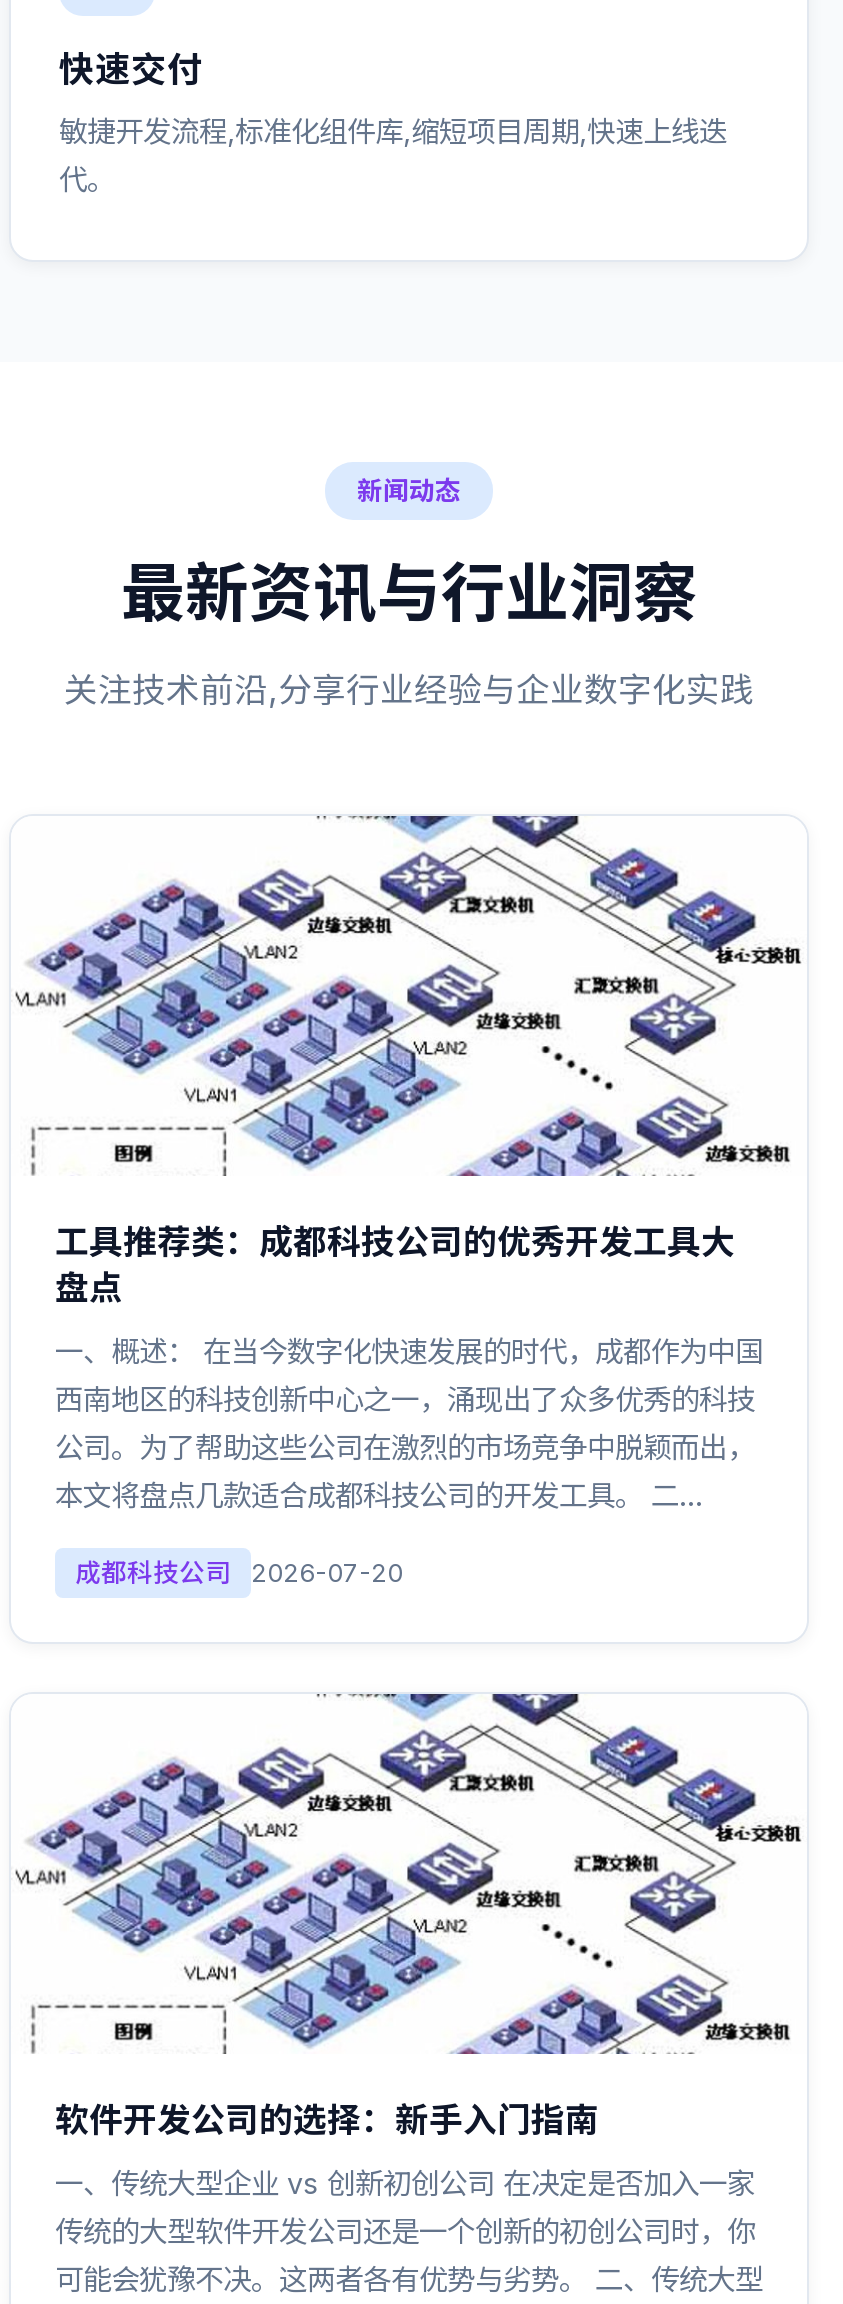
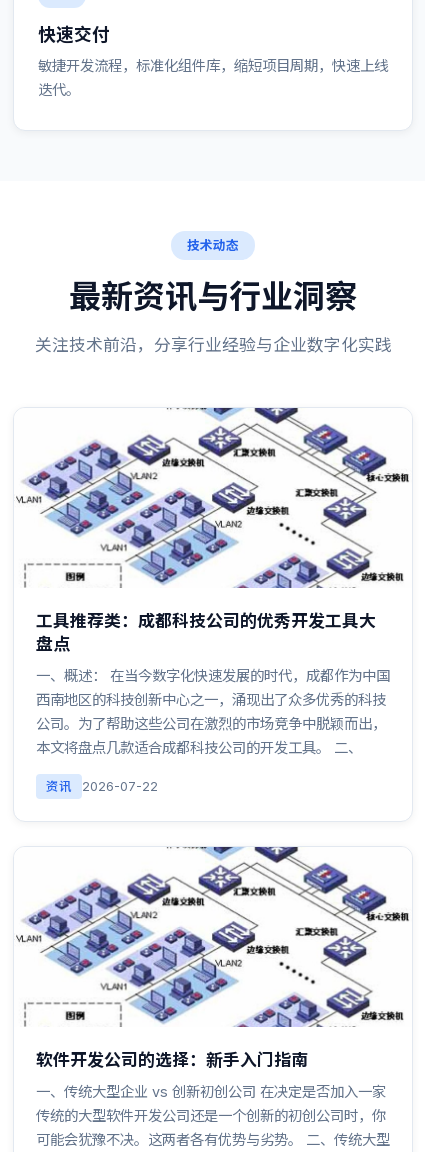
- 敏捷开发流程,标准化组件库,缩短项目周期,快速上线迭
- 代。
+ 敏捷开发流程，标准化组件库，缩短项目周期，快速上线
+ 迭代。

- 新闻动态
+ 技术动态

- 关注技术前沿,分享行业经验与企业数字化实践
+ 关注技术前沿，分享行业经验与企业数字化实践

- 本文将盘点几款适合成都科技公司的开发工具。 二…
+ 本文将盘点几款适合成都科技公司的开发工具。 二、

- 成都科技公司
- 2026-07-20
+ 资讯
+ 2026-07-22
